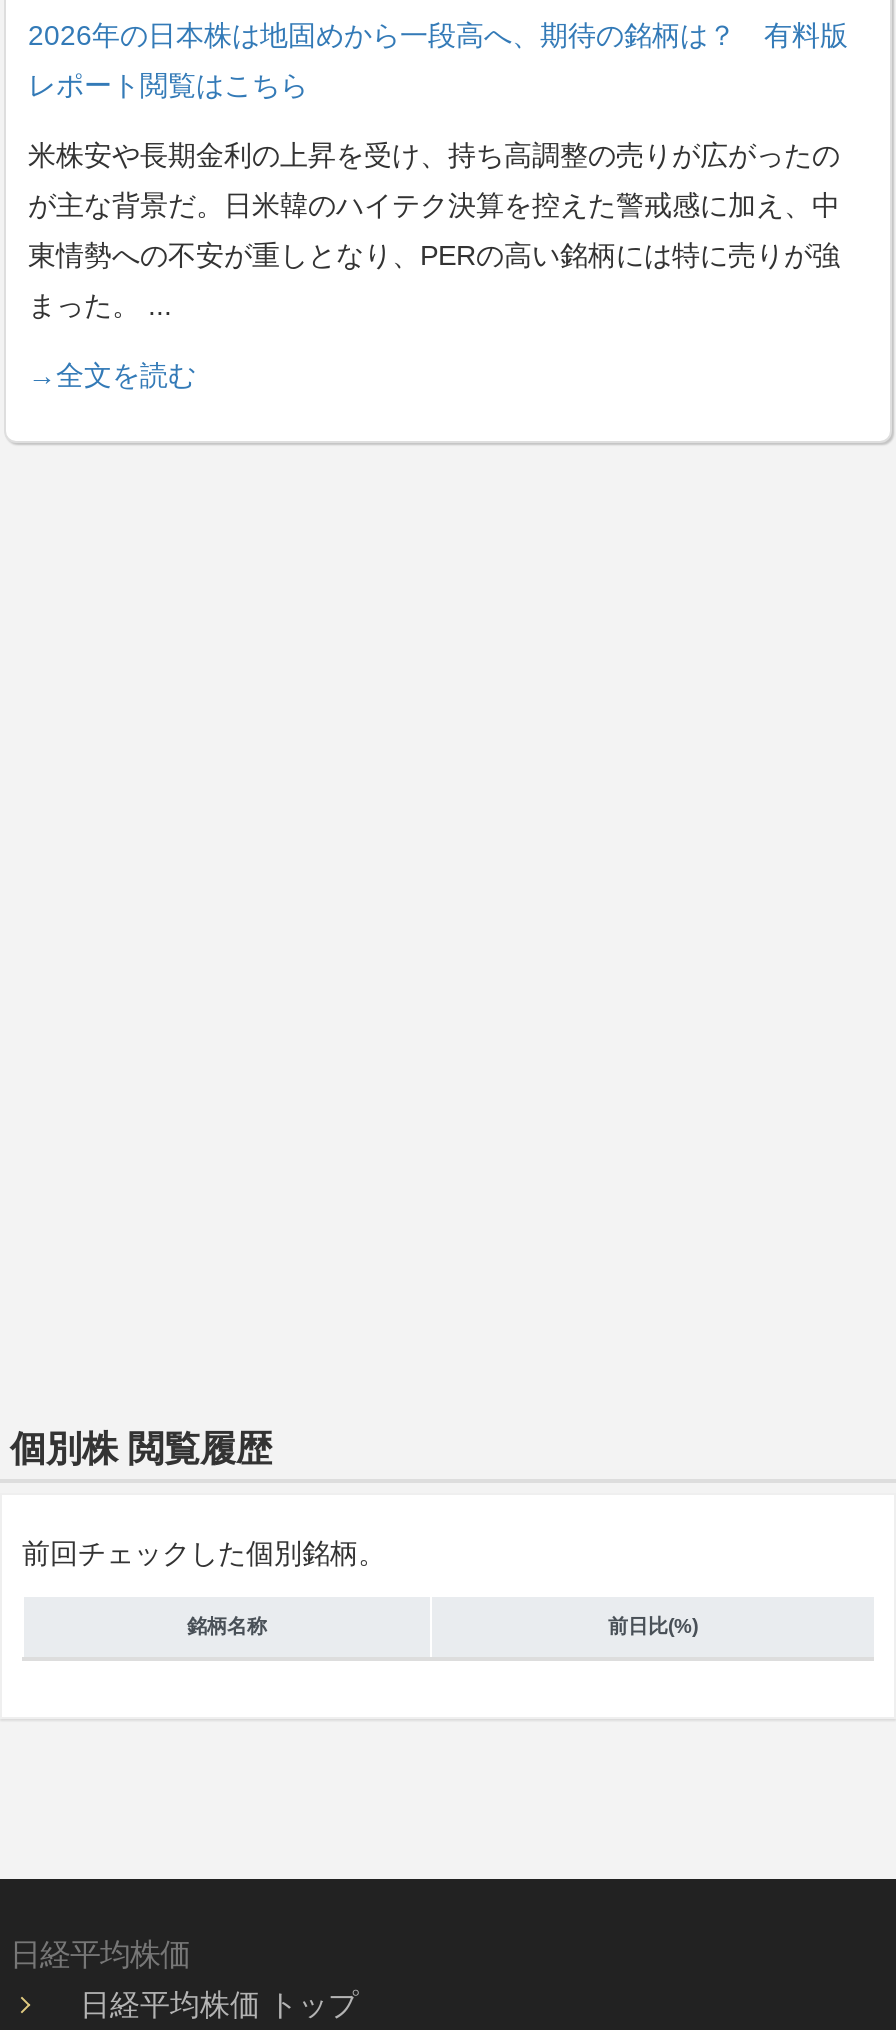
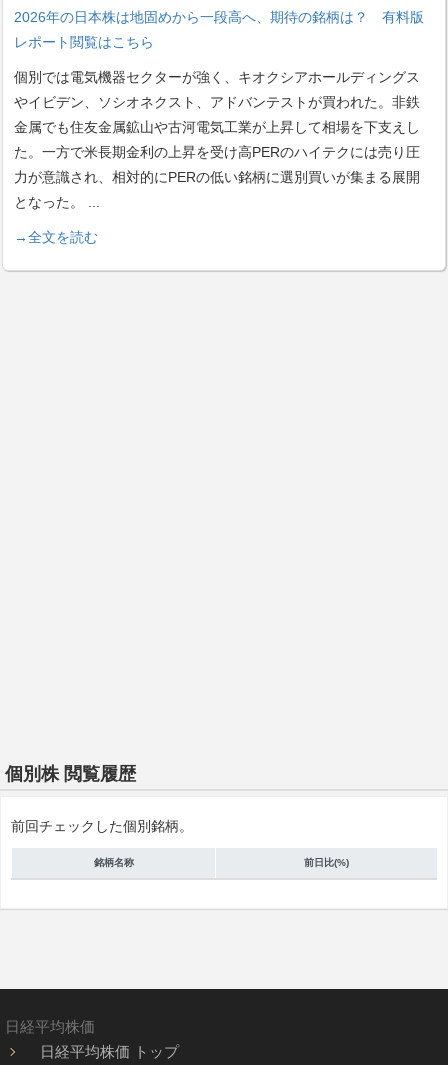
- 米株安や長期金利の上昇を受け、持ち高調整の売りが広がったの
- が主な背景だ。日米韓のハイテク決算を控えた警戒感に加え、中
- 東情勢への不安が重しとなり、PERの高い銘柄には特に売りが強
- まった。...
+ 個別では電気機器セクターが強く、キオクシアホールディングス
+ やイビデン、ソシオネクスト、アドバンテストが買われた。非鉄
+ 金属でも住友金属鉱山や古河電気工業が上昇して相場を下支えし
+ た。一方で米長期金利の上昇を受け高PERのハイテクには売り圧
+ 力が意識され、相対的にPERの低い銘柄に選別買いが集まる展開
+ となった。...
